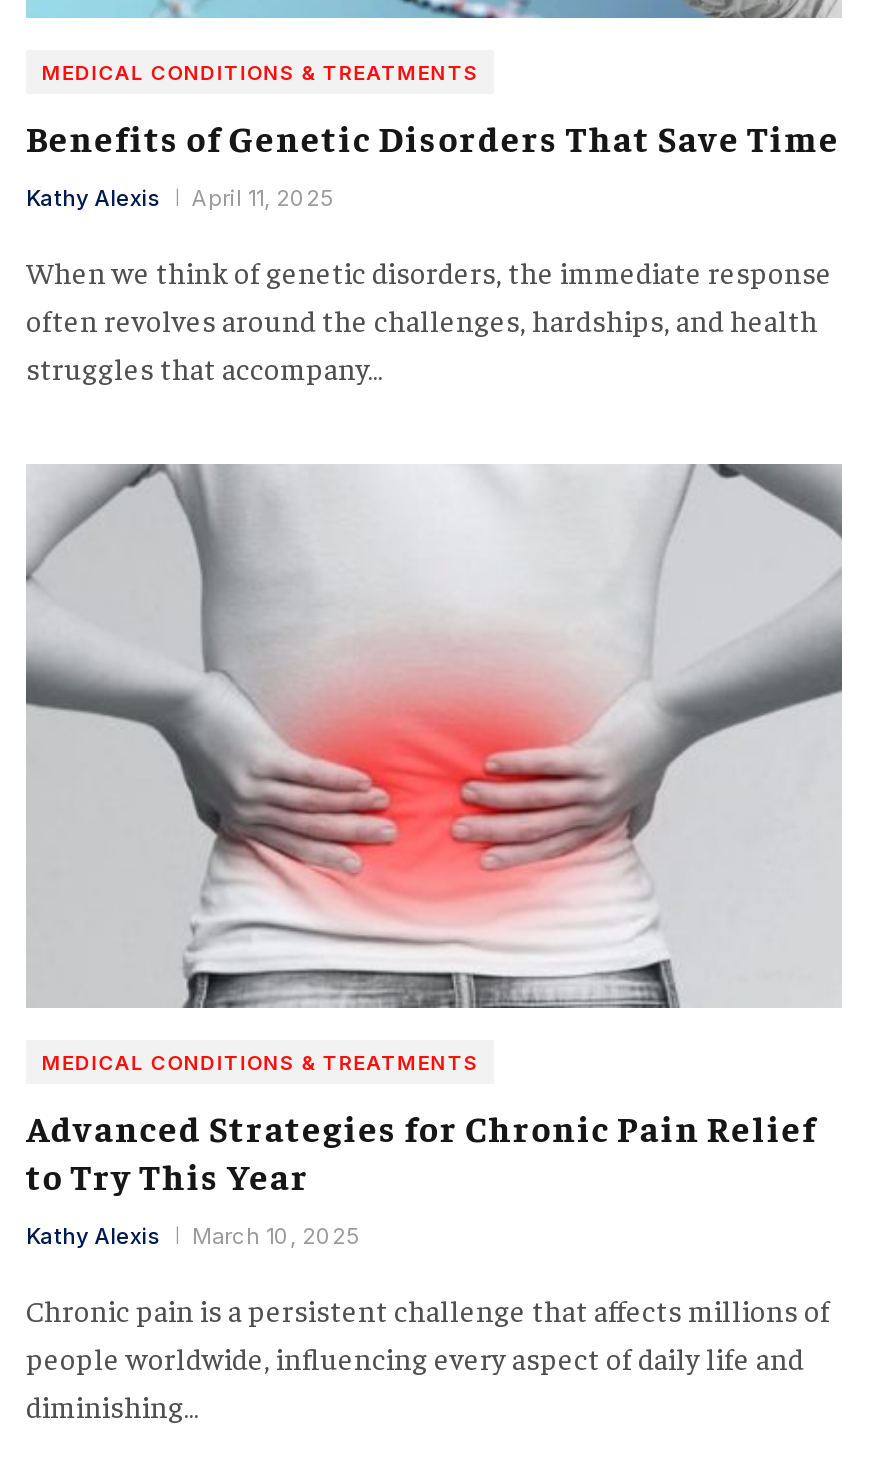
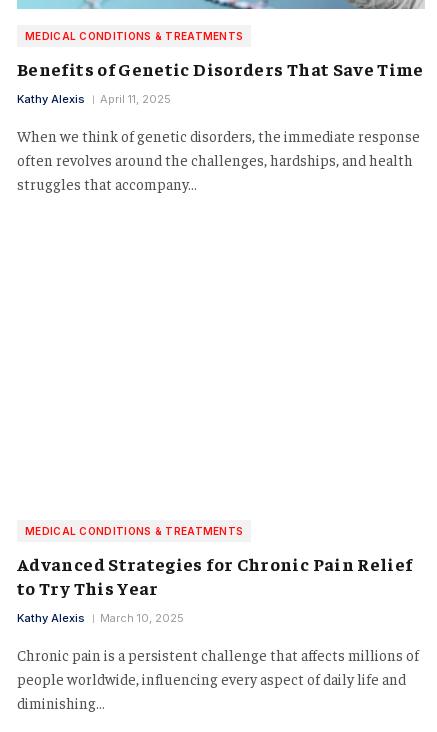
- [image]
